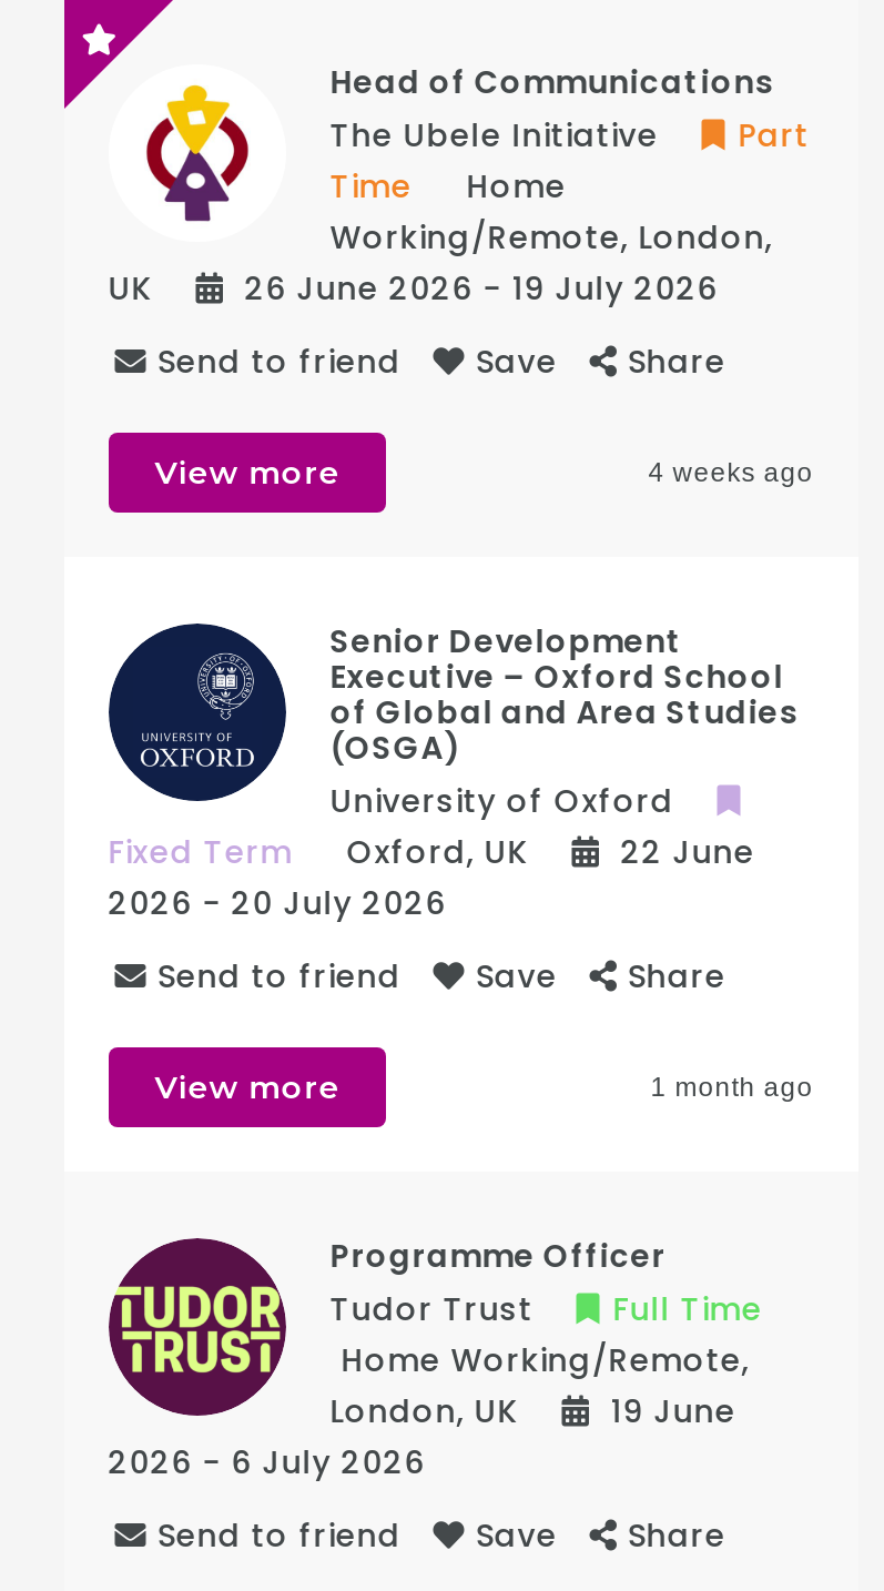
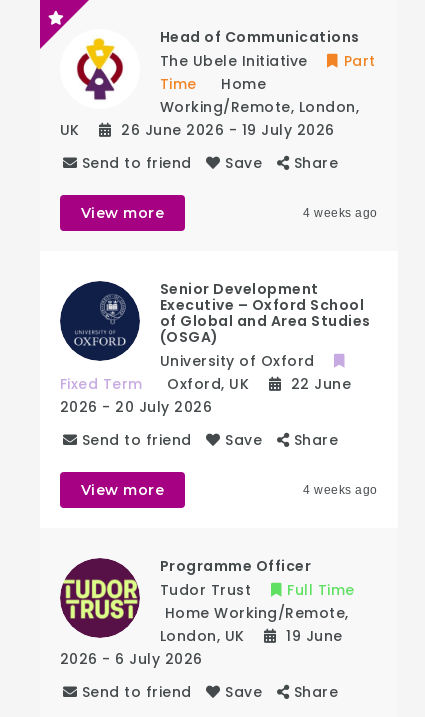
- 1 month ago
+ 4 weeks ago
